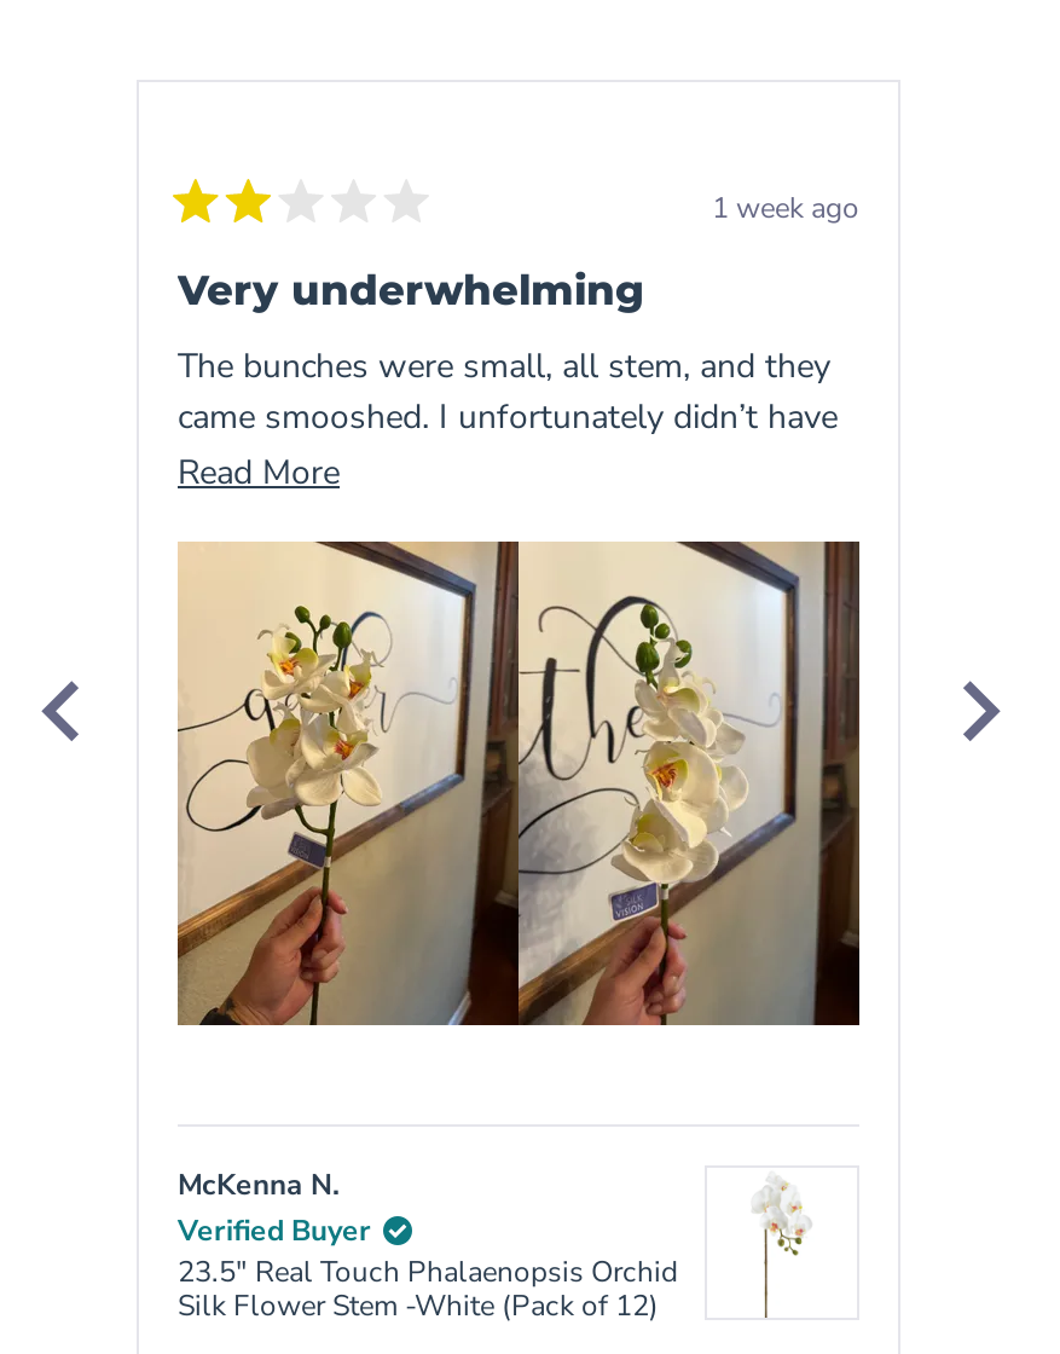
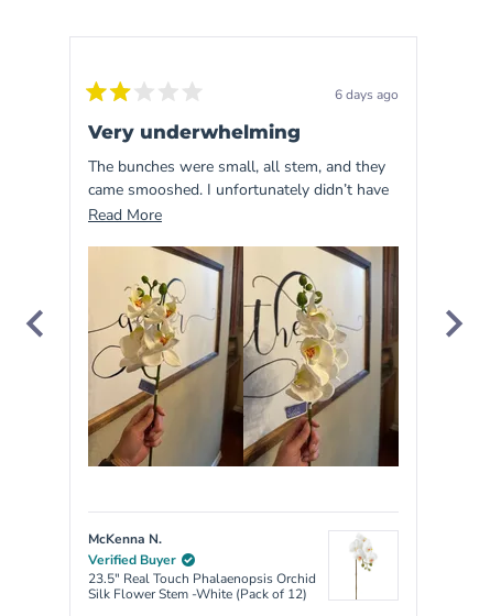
- 1 week ago
+ 6 days ago
